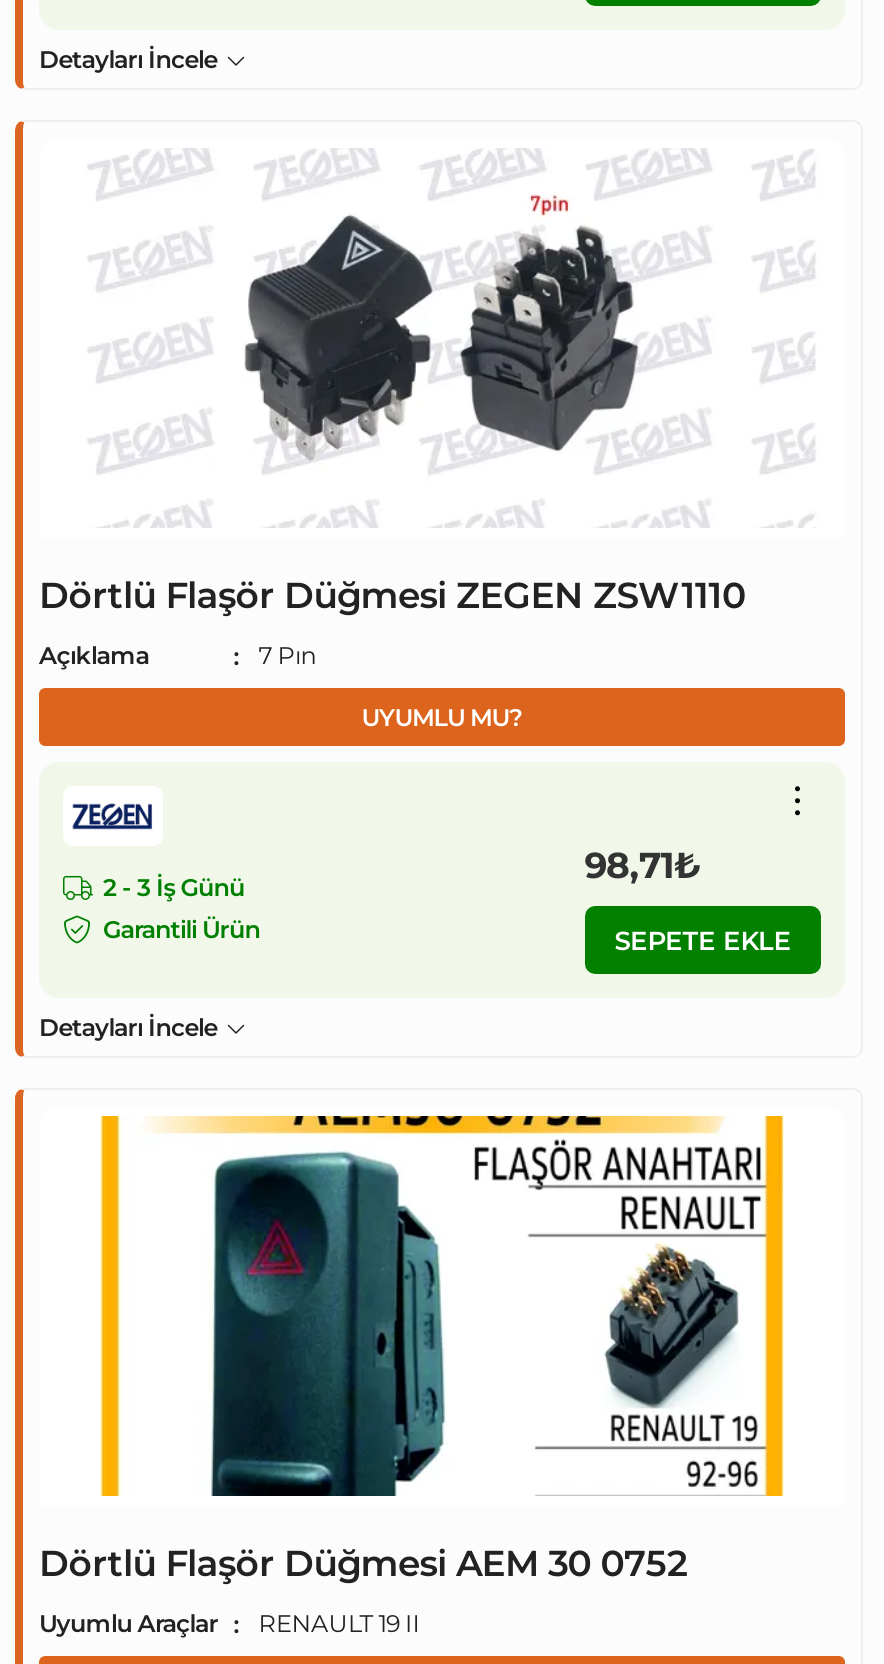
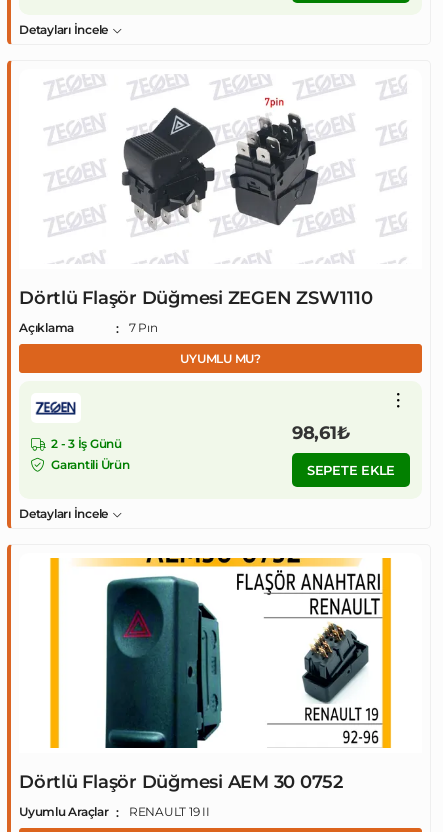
- 98,71₺
+ 98,61₺
